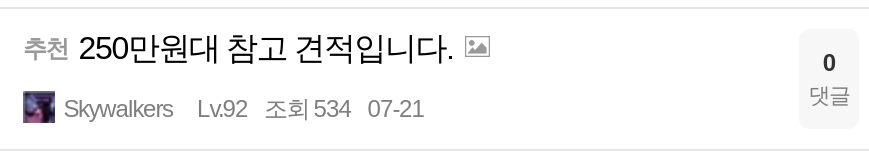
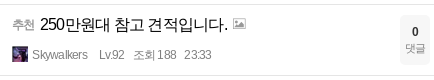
- Skywalkers Lv.92 조회 534 07-21
+ Skywalkers Lv.92 조회 188 23:33
